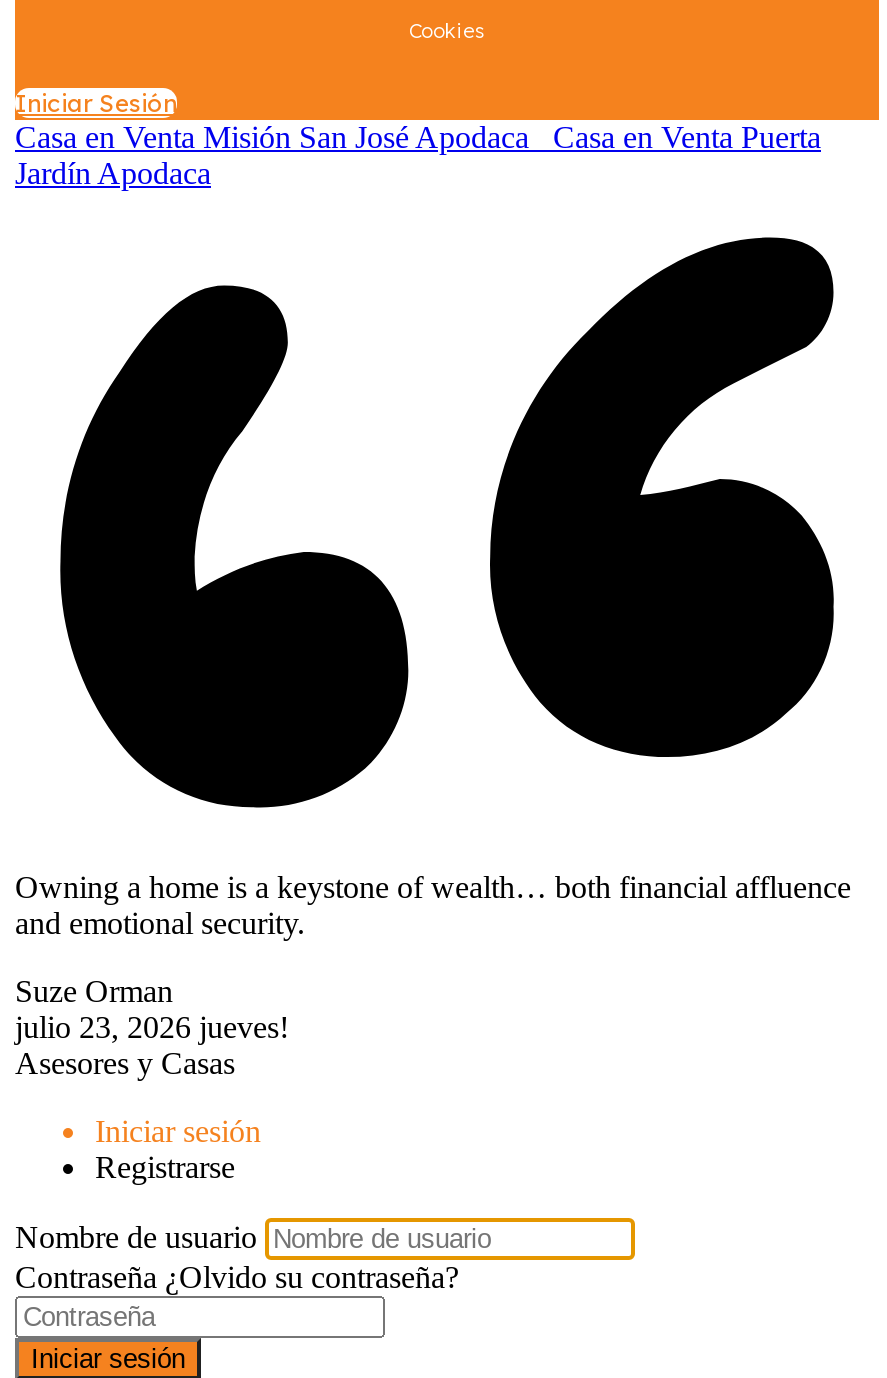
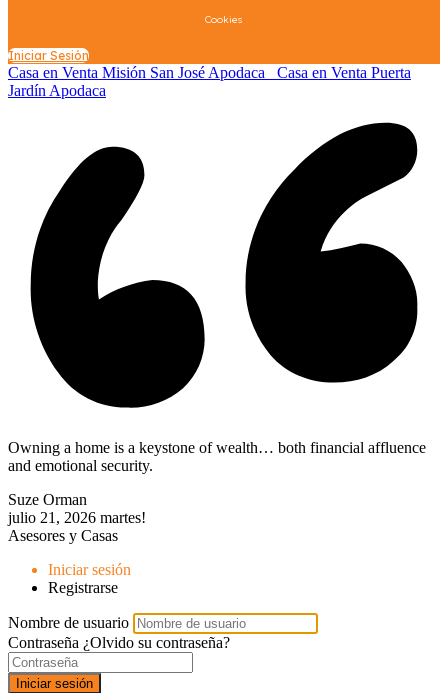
- julio 23, 2026 jueves!
+ julio 21, 2026 martes!
